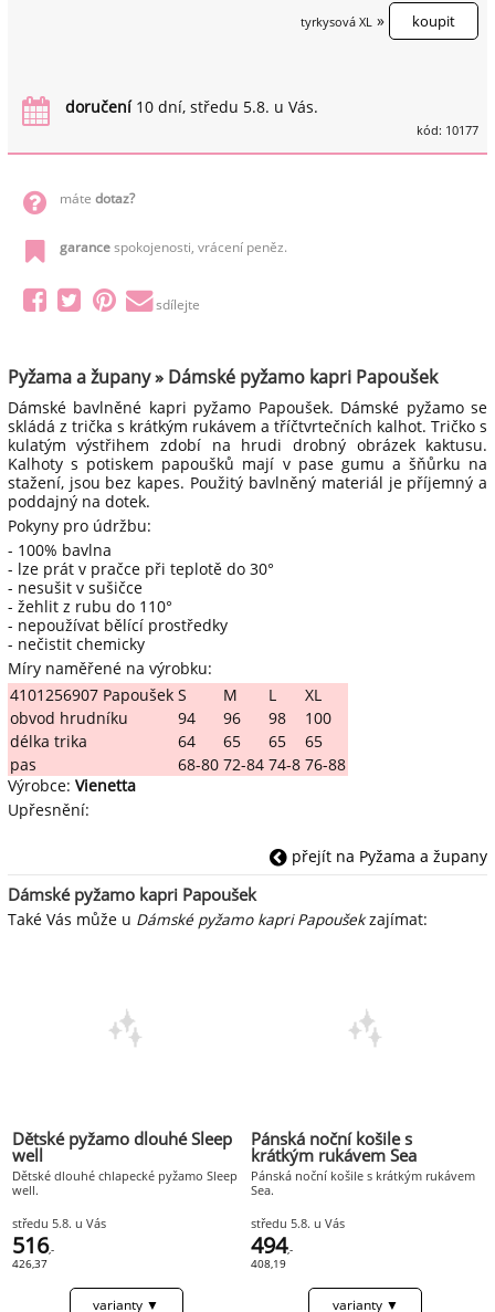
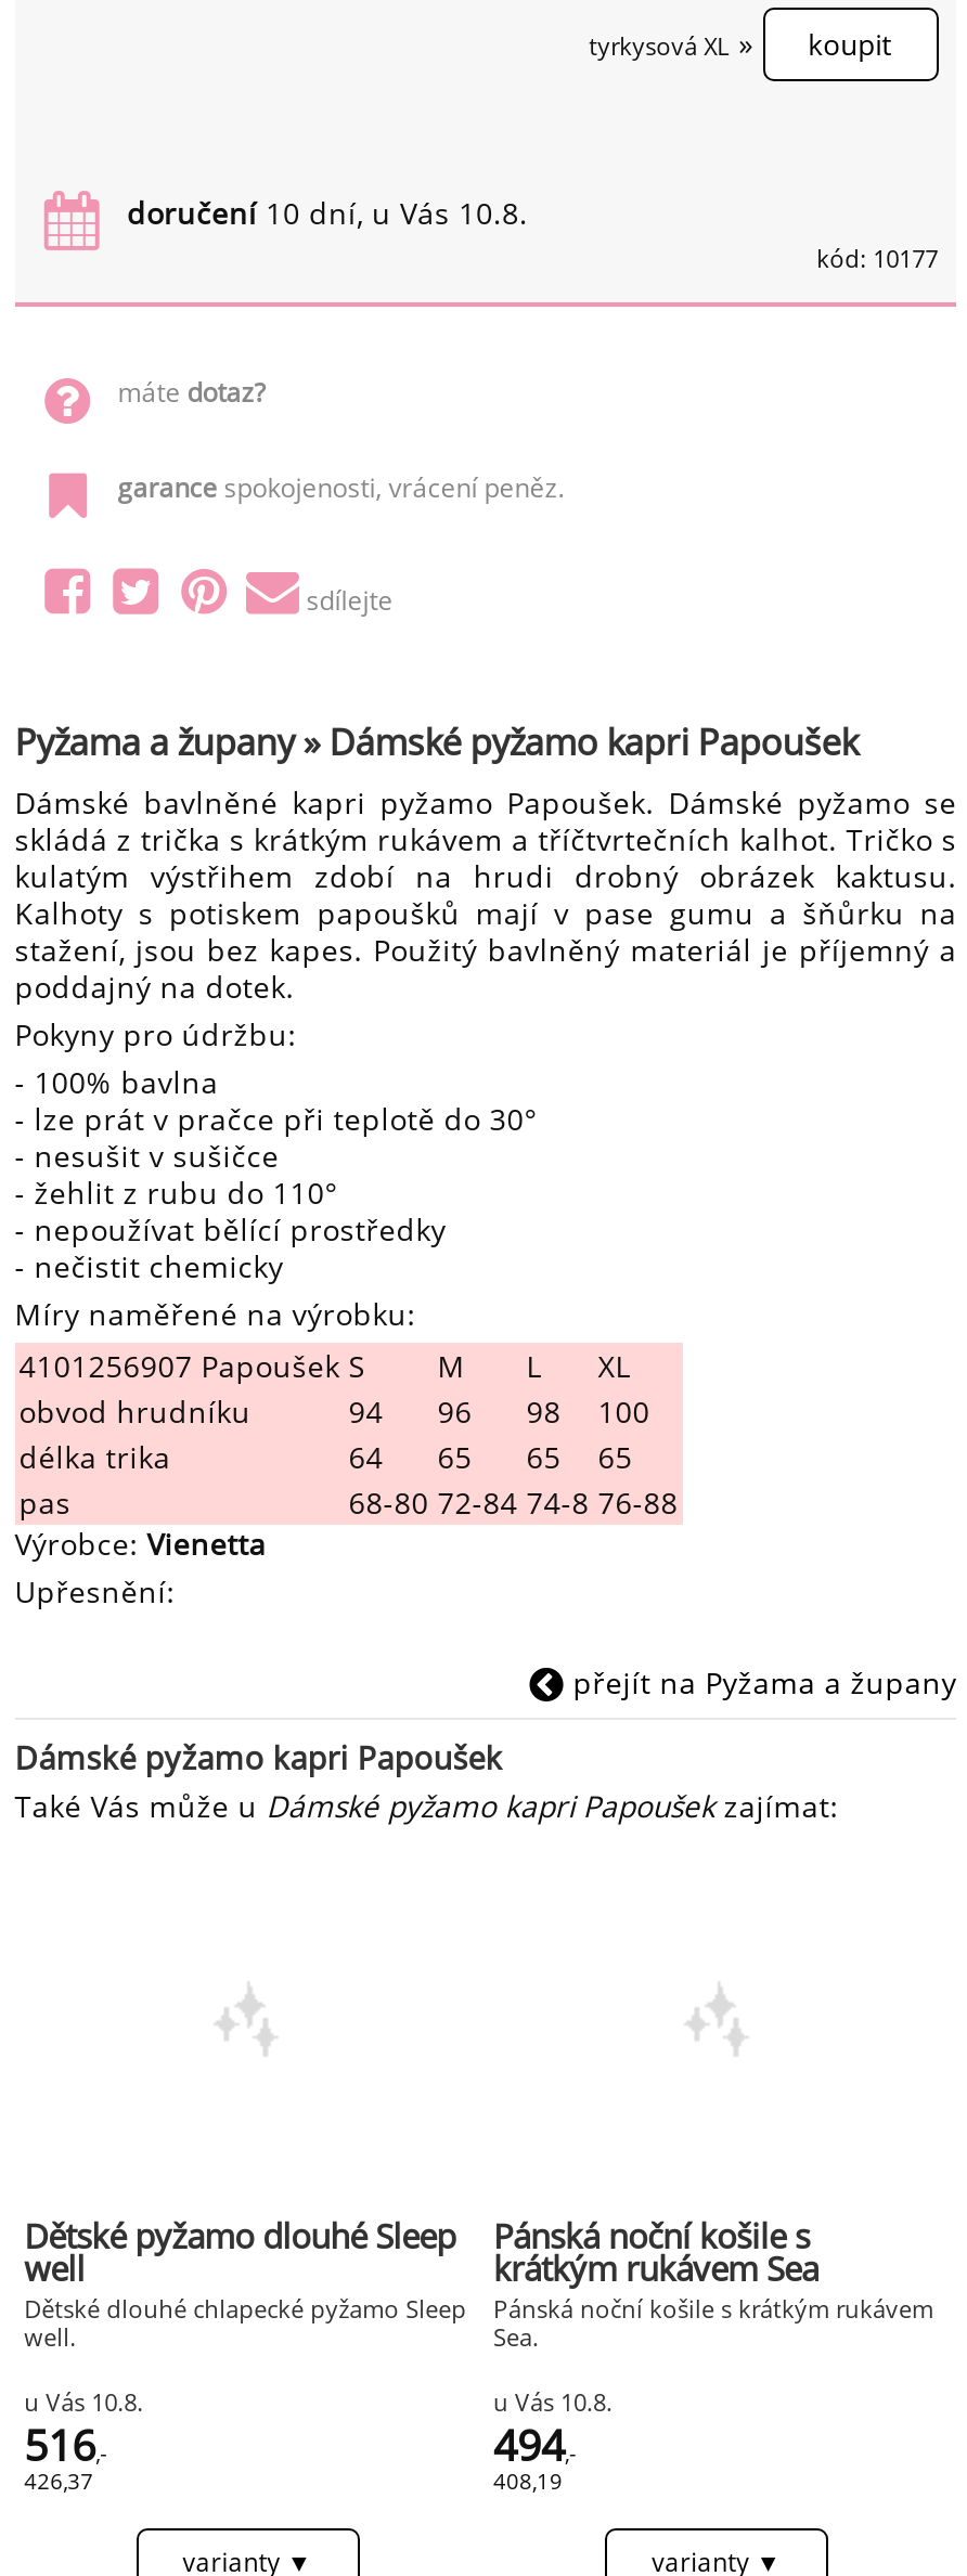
- doručení 10 dní, středu 5.8. u Vás.
+ doručení 10 dní, u Vás 10.8.

- středu 5.8. u Vás
+ u Vás 10.8.

- středu 5.8. u Vás
+ u Vás 10.8.
